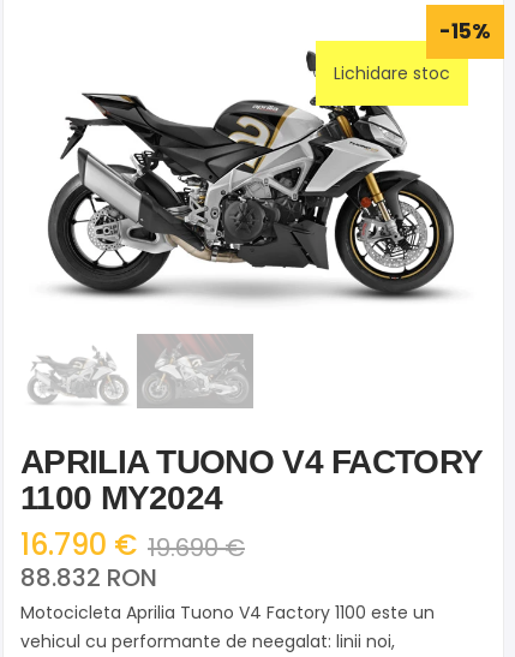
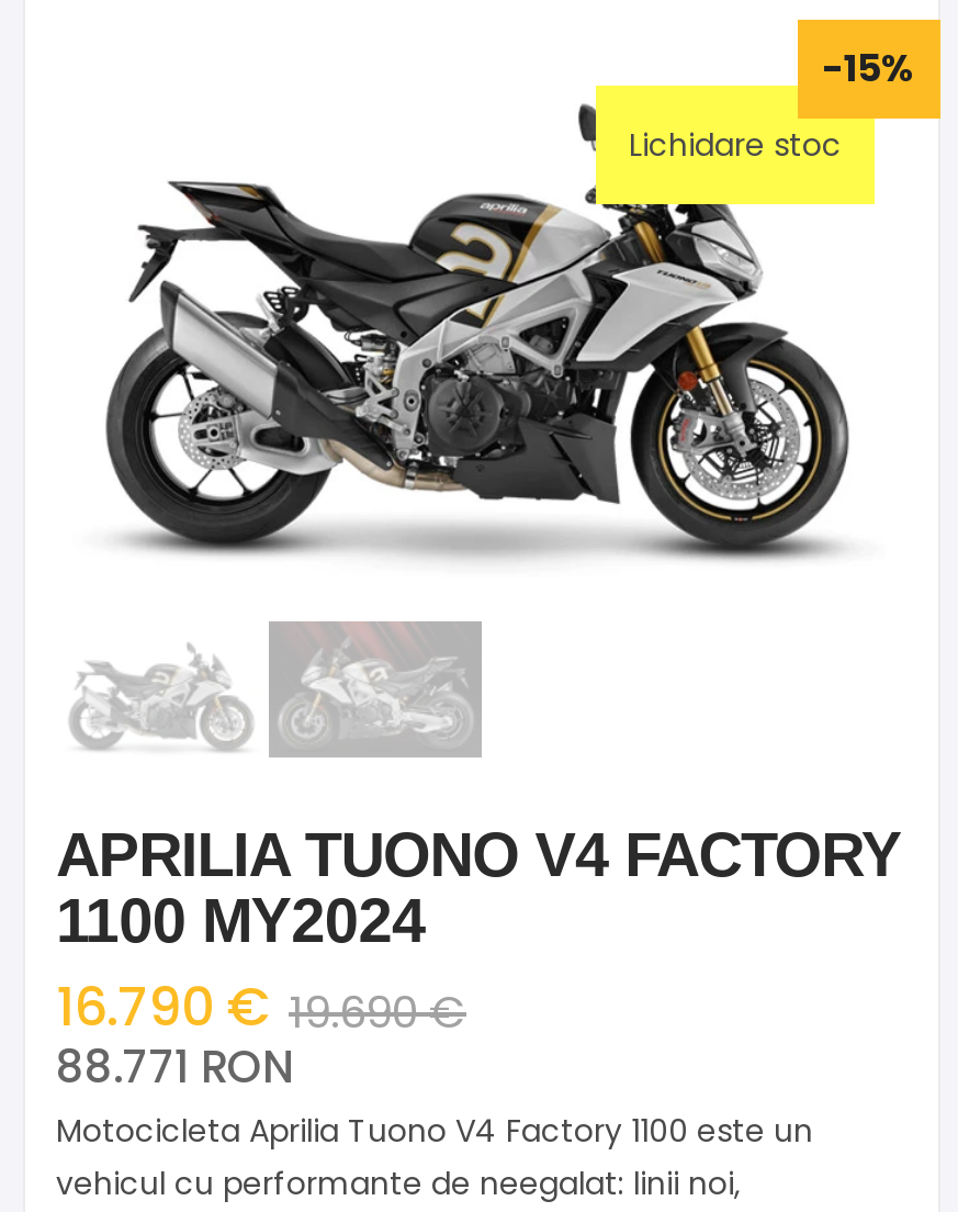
- 88.832 RON
+ 88.771 RON
